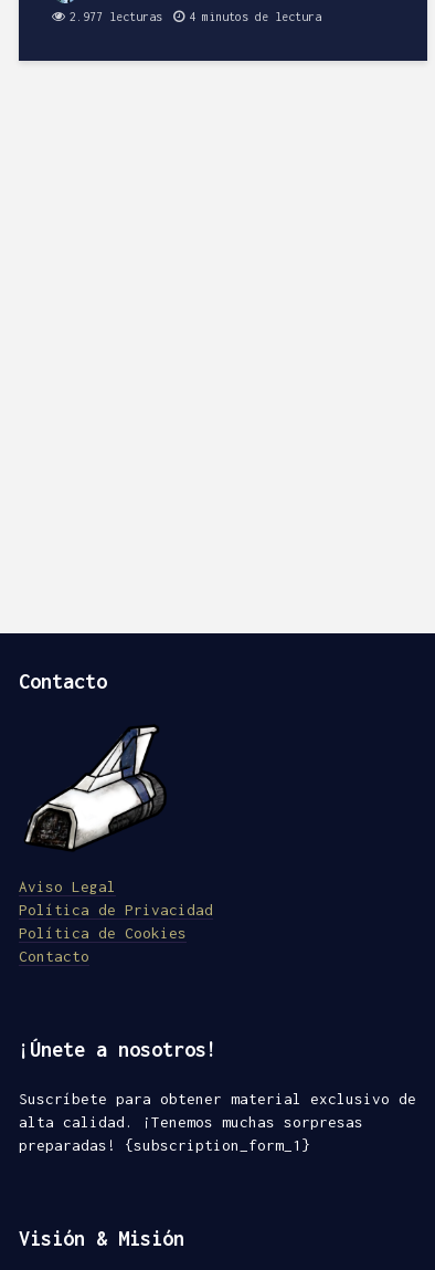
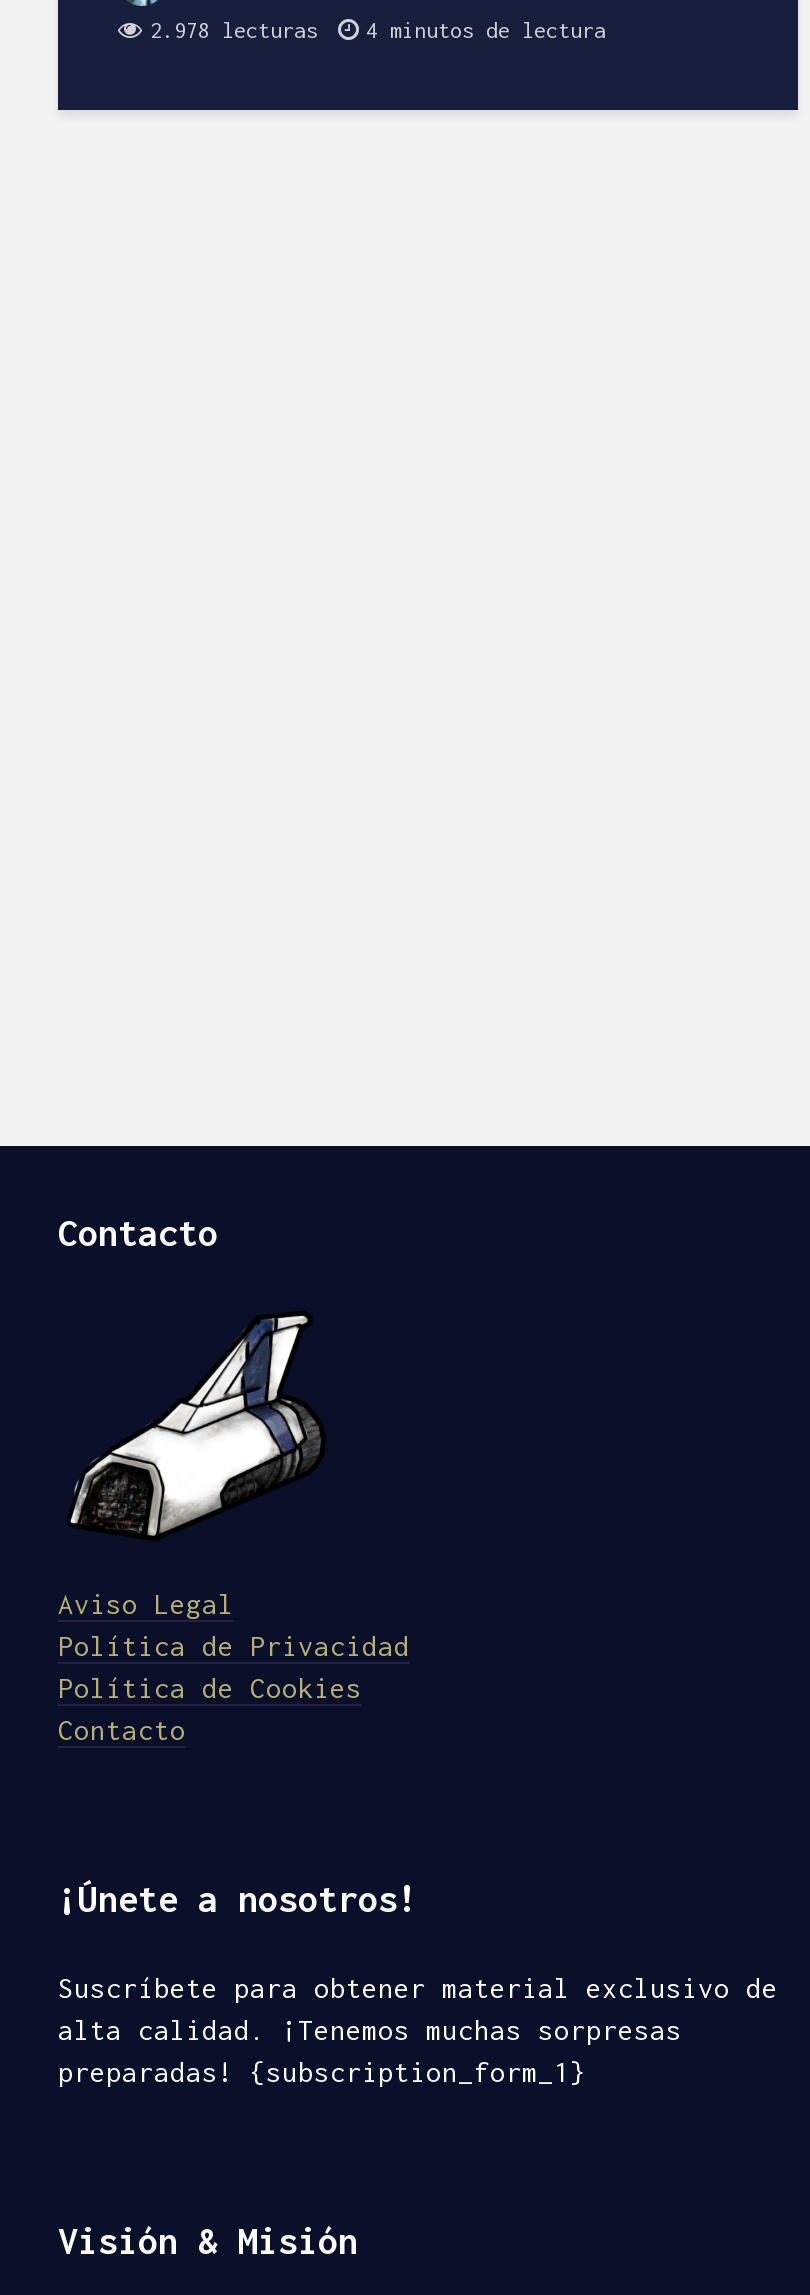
- 2.977 lecturas 4 minutos de lectura
+ 2.978 lecturas 4 minutos de lectura
